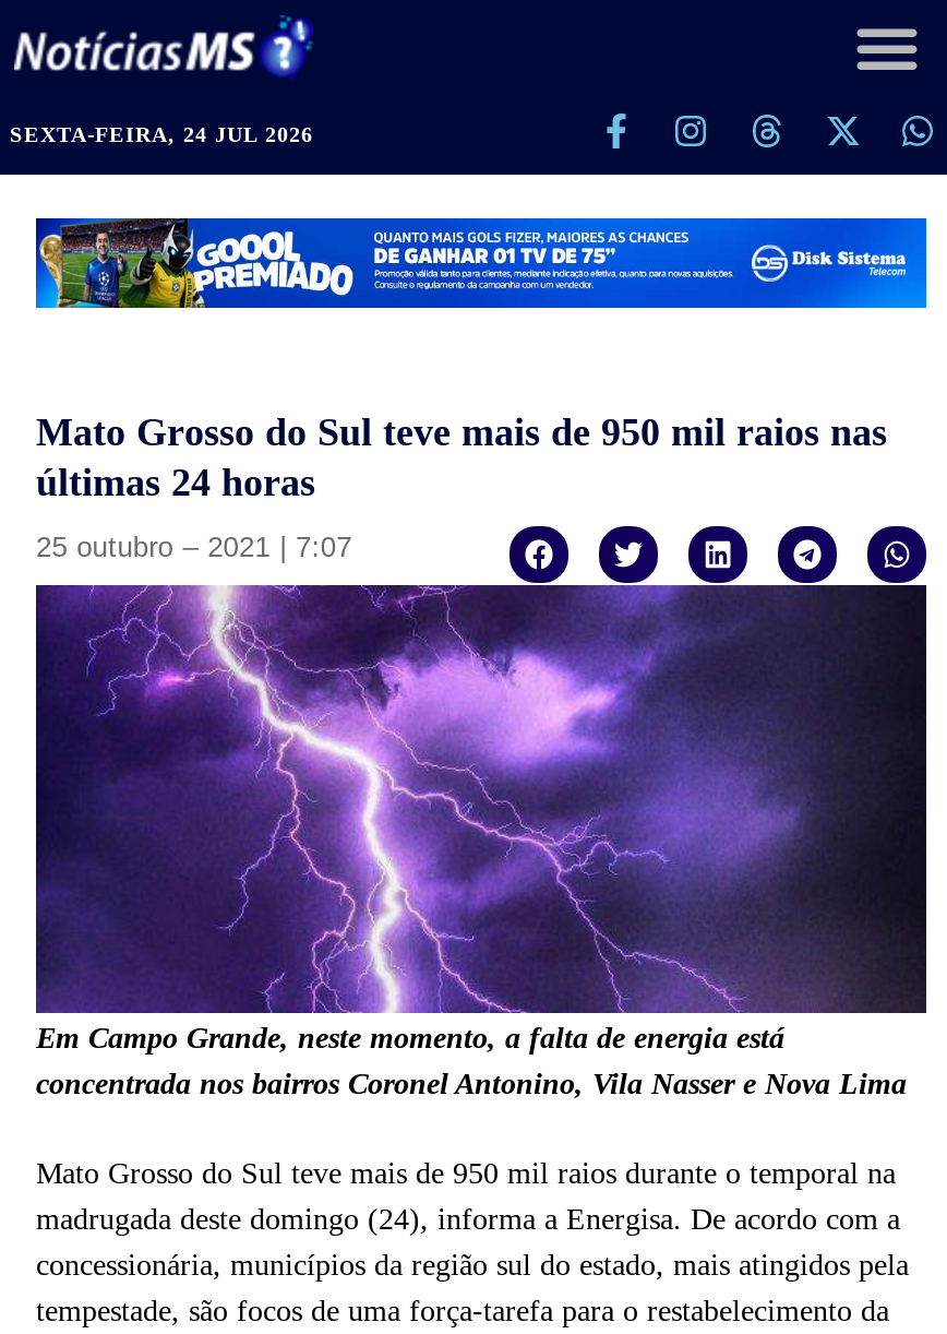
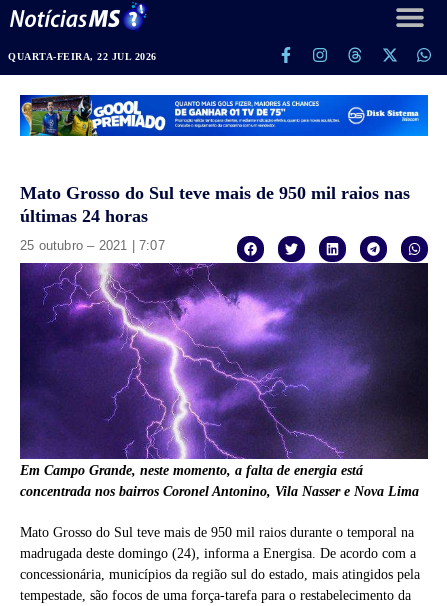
- SEXTA-FEIRA, 24 JUL 2026
+ QUARTA-FEIRA, 22 JUL 2026
